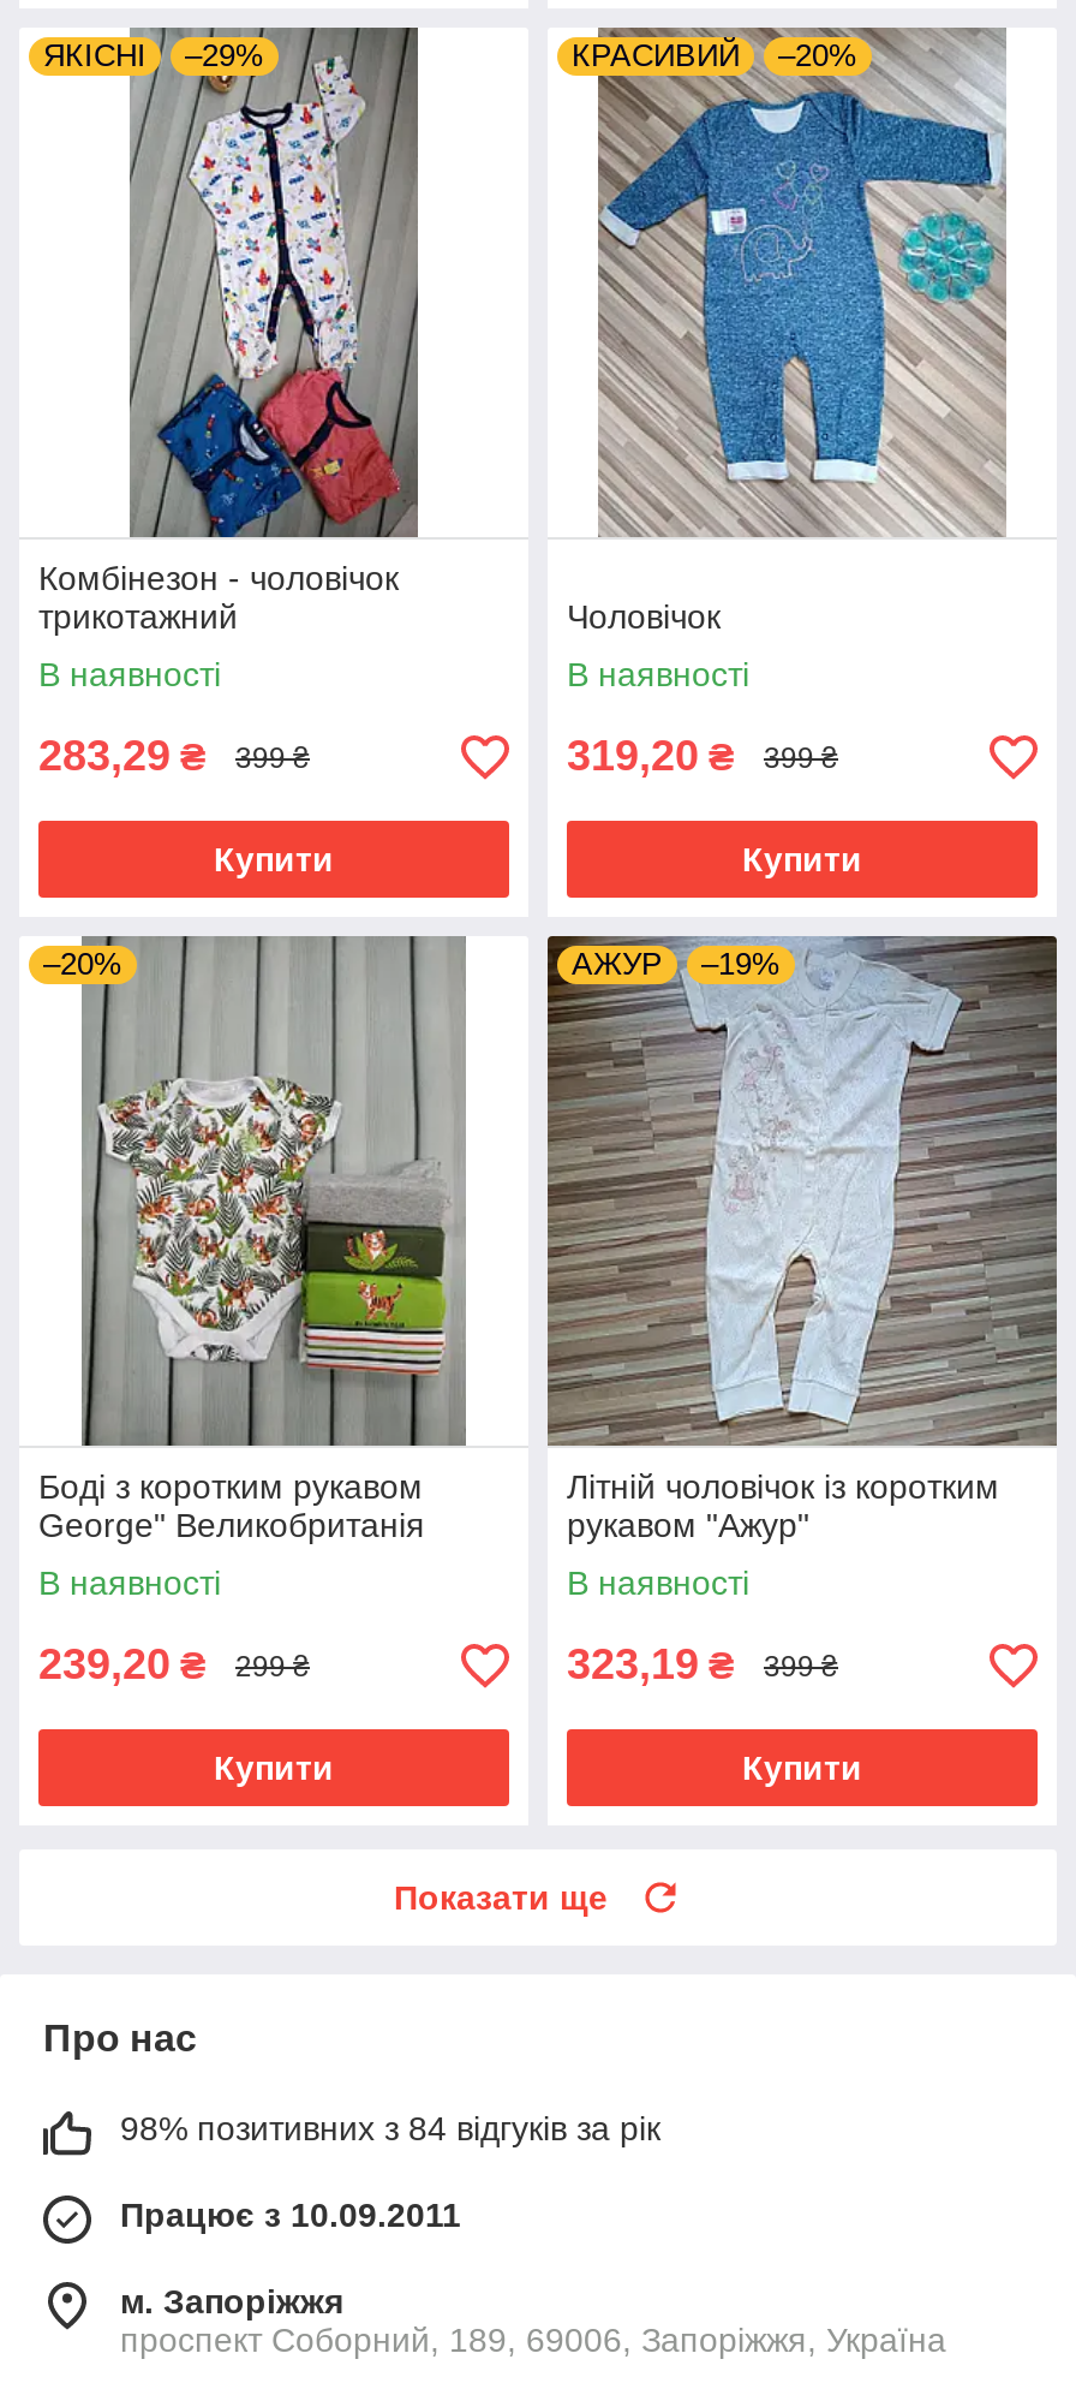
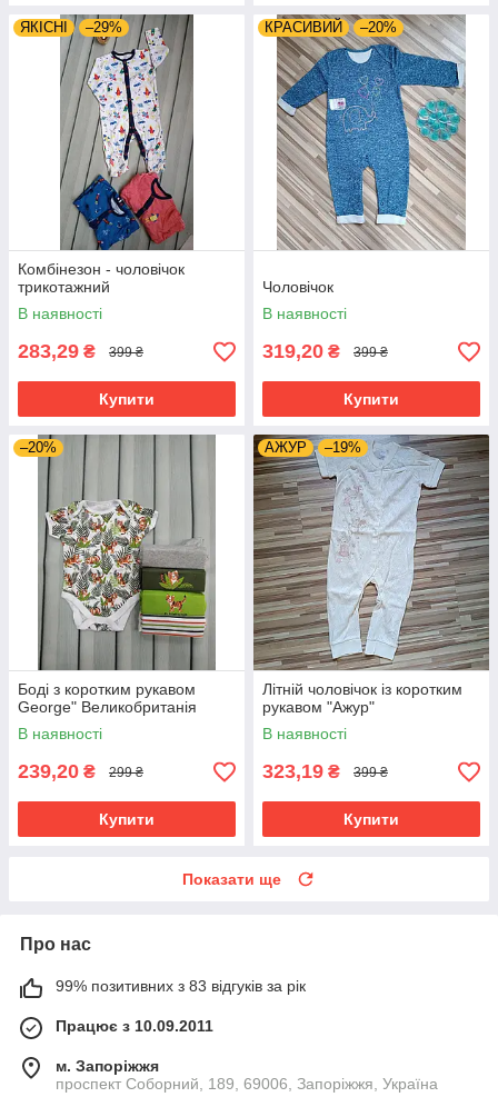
- 98% позитивних з 84 відгуків за рік
+ 99% позитивних з 83 відгуків за рік
